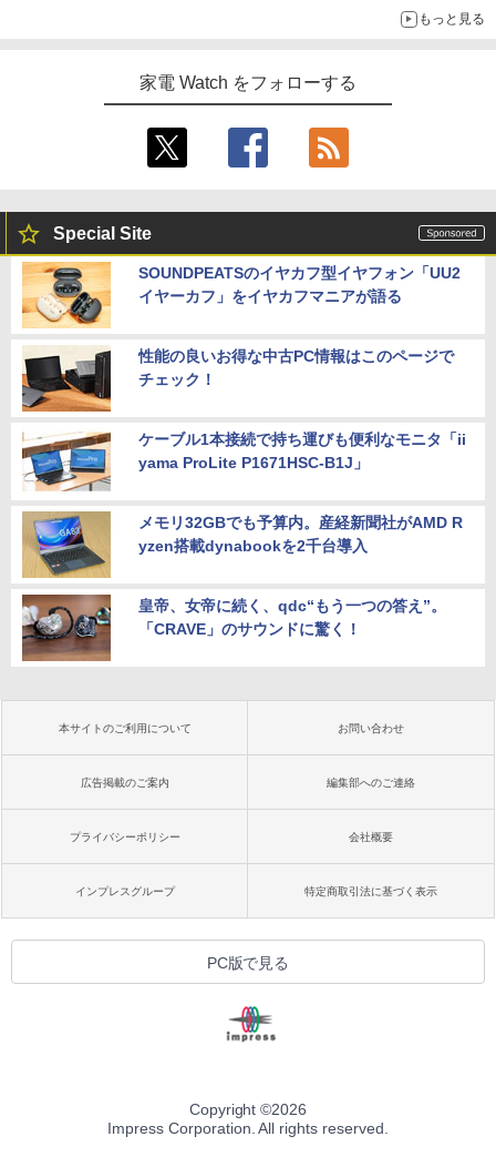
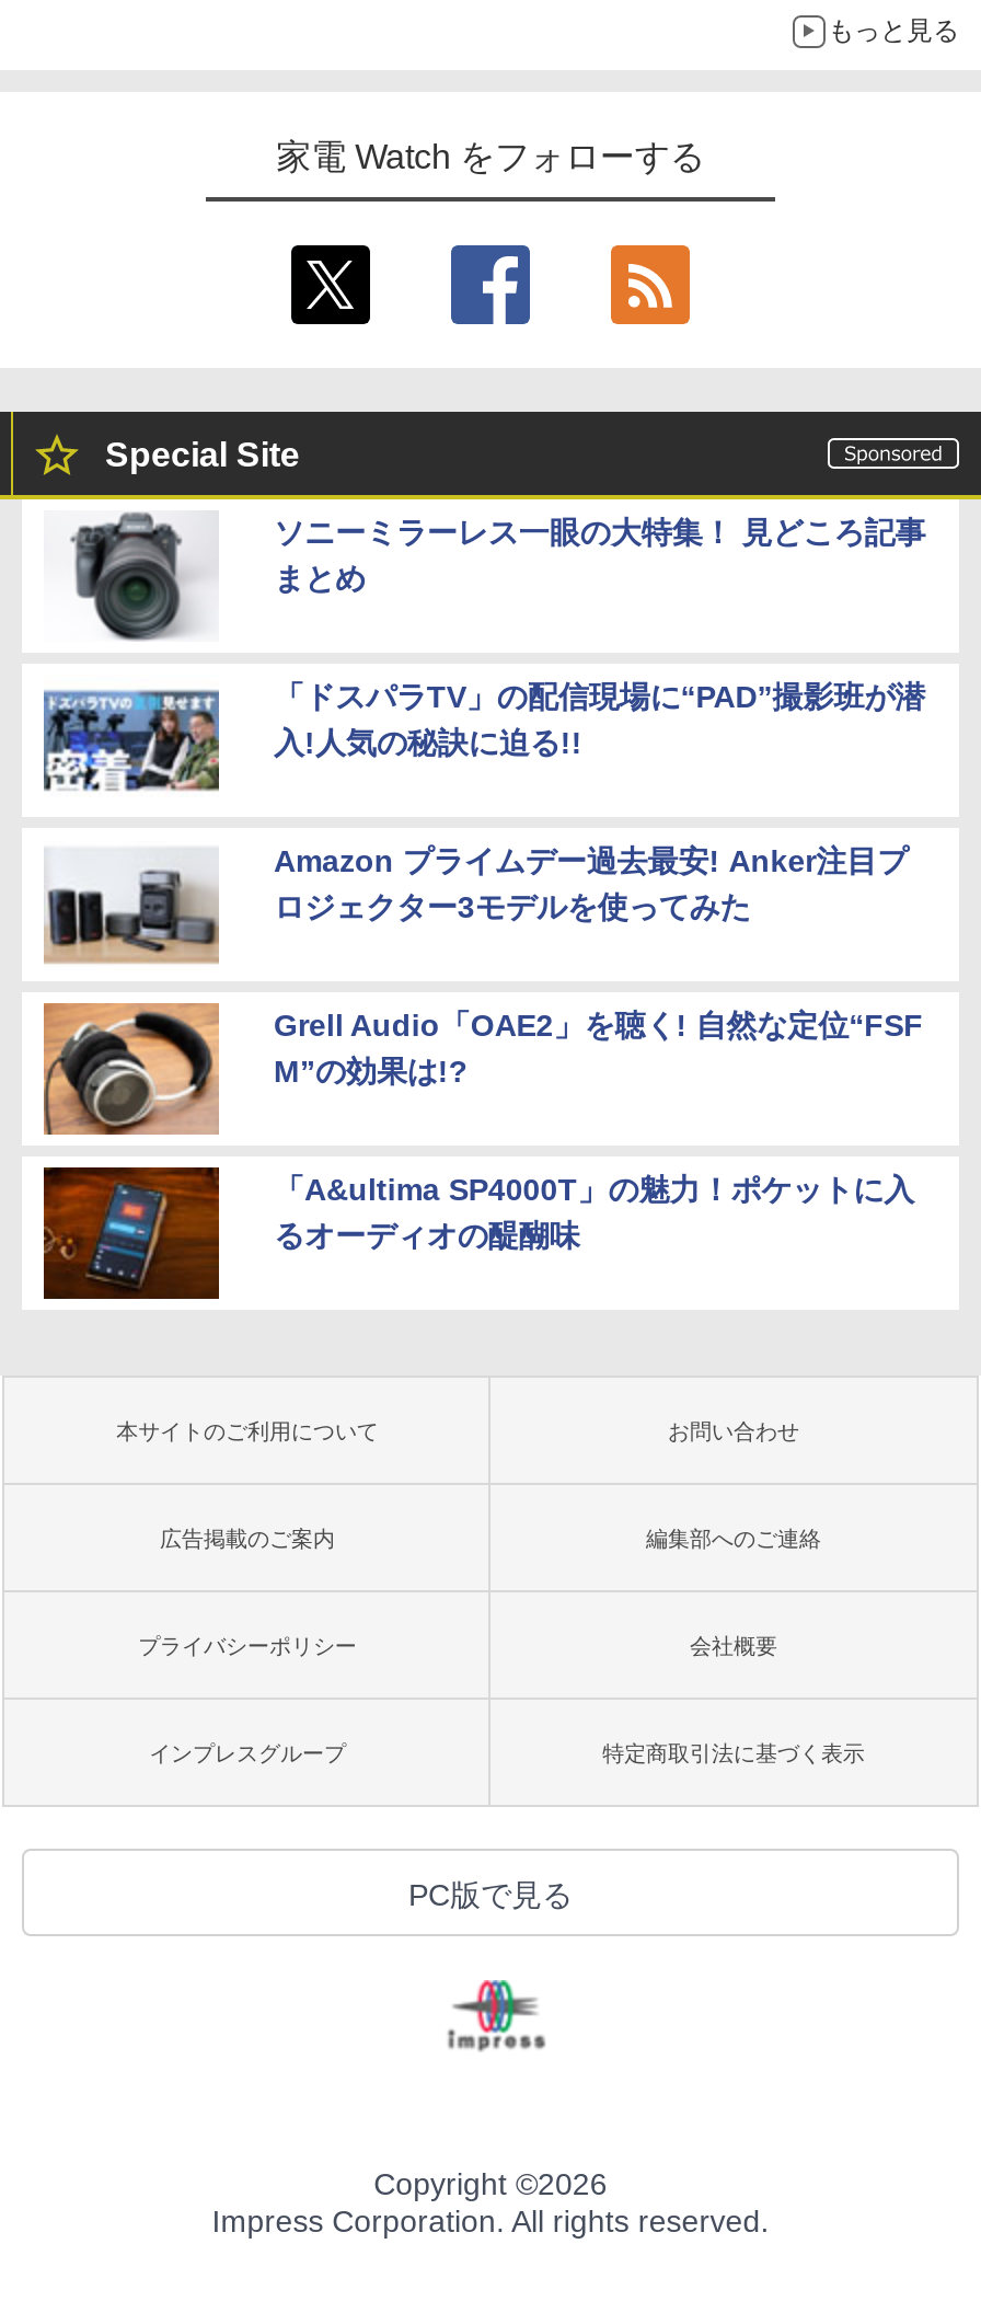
- [image]
- SOUNDPEATSのイヤカフ型イヤフォン「UU2
- イヤーカフ」をイヤカフマニアが語る
+ [image]
+ ソニーミラーレス一眼の大特集！ 見どころ記事
+ まとめ

- [image]
- 性能の良いお得な中古PC情報はこのページで
- チェック！
+ [image]
+ 「ドスパラTV」の配信現場に“PAD”撮影班が潜
+ 入!人気の秘訣に迫る!!

- [image]
- ケーブル1本接続で持ち運びも便利なモニタ「ii
- yama ProLite P1671HSC-B1J」
+ [image]
+ Amazon プライムデー過去最安! Anker注目プ
+ ロジェクター3モデルを使ってみた

- [image]
- メモリ32GBでも予算内。産経新聞社がAMD R
- yzen搭載dynabookを2千台導入
+ [image]
+ Grell Audio「OAE2」を聴く! 自然な定位“FSF
+ M”の効果は!?

- [image]
- 皇帝、女帝に続く、qdc“もう一つの答え”。
- 「CRAVE」のサウンドに驚く！
+ [image]
+ 「A&ultima SP4000T」の魅力！ポケットに入
+ るオーディオの醍醐味
